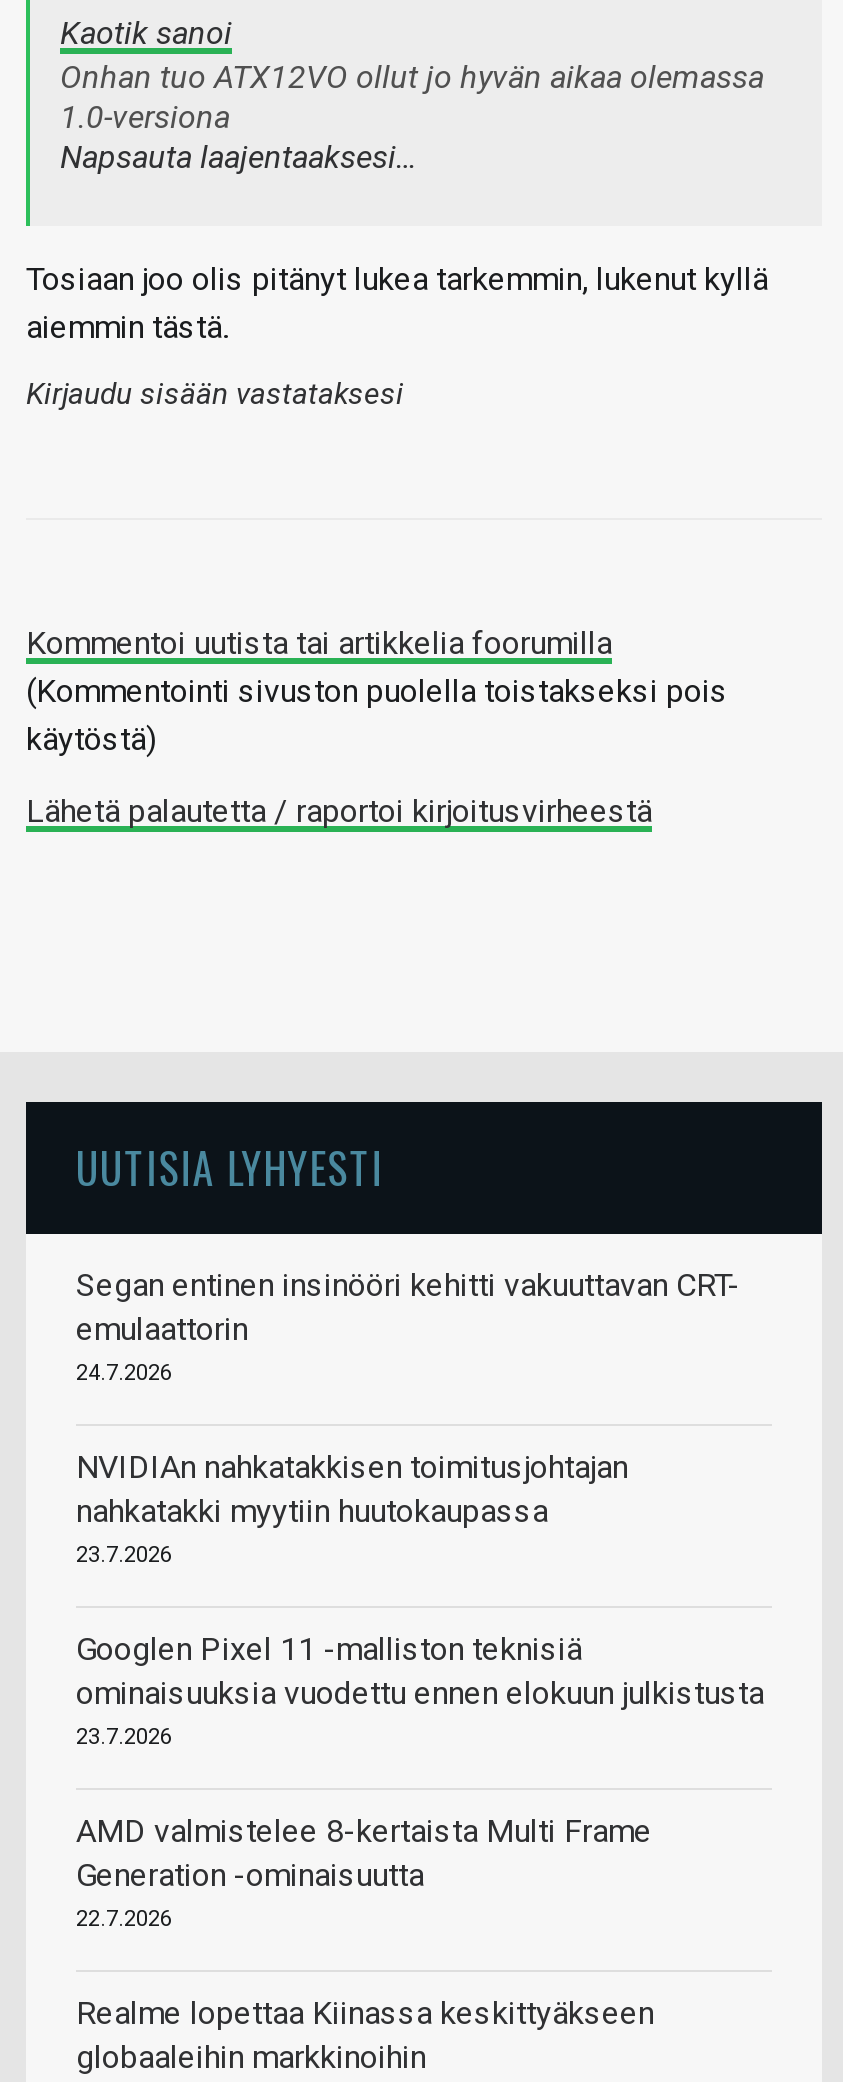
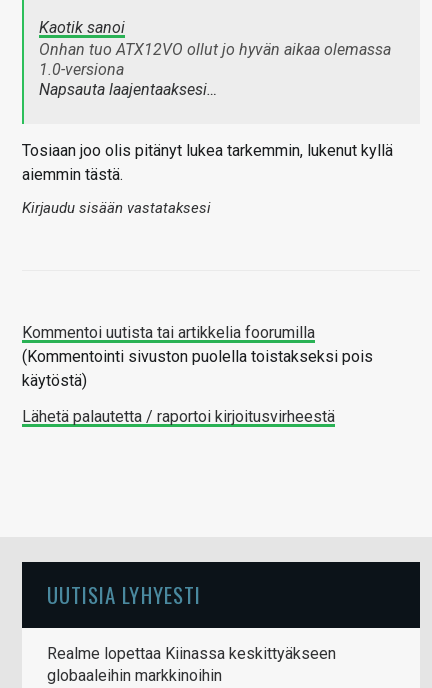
- Segan entinen insinööri kehitti vakuuttavan CRT-
- emulaattorin
- 24.7.2026
- NVIDIAn nahkatakkisen toimitusjohtajan
- nahkatakki myytiin huutokaupassa
- 23.7.2026
- Googlen Pixel 11 -malliston teknisiä
- ominaisuuksia vuodettu ennen elokuun julkistusta
- 23.7.2026
- AMD valmistelee 8-kertaista Multi Frame
- Generation -ominaisuutta
- 22.7.2026
